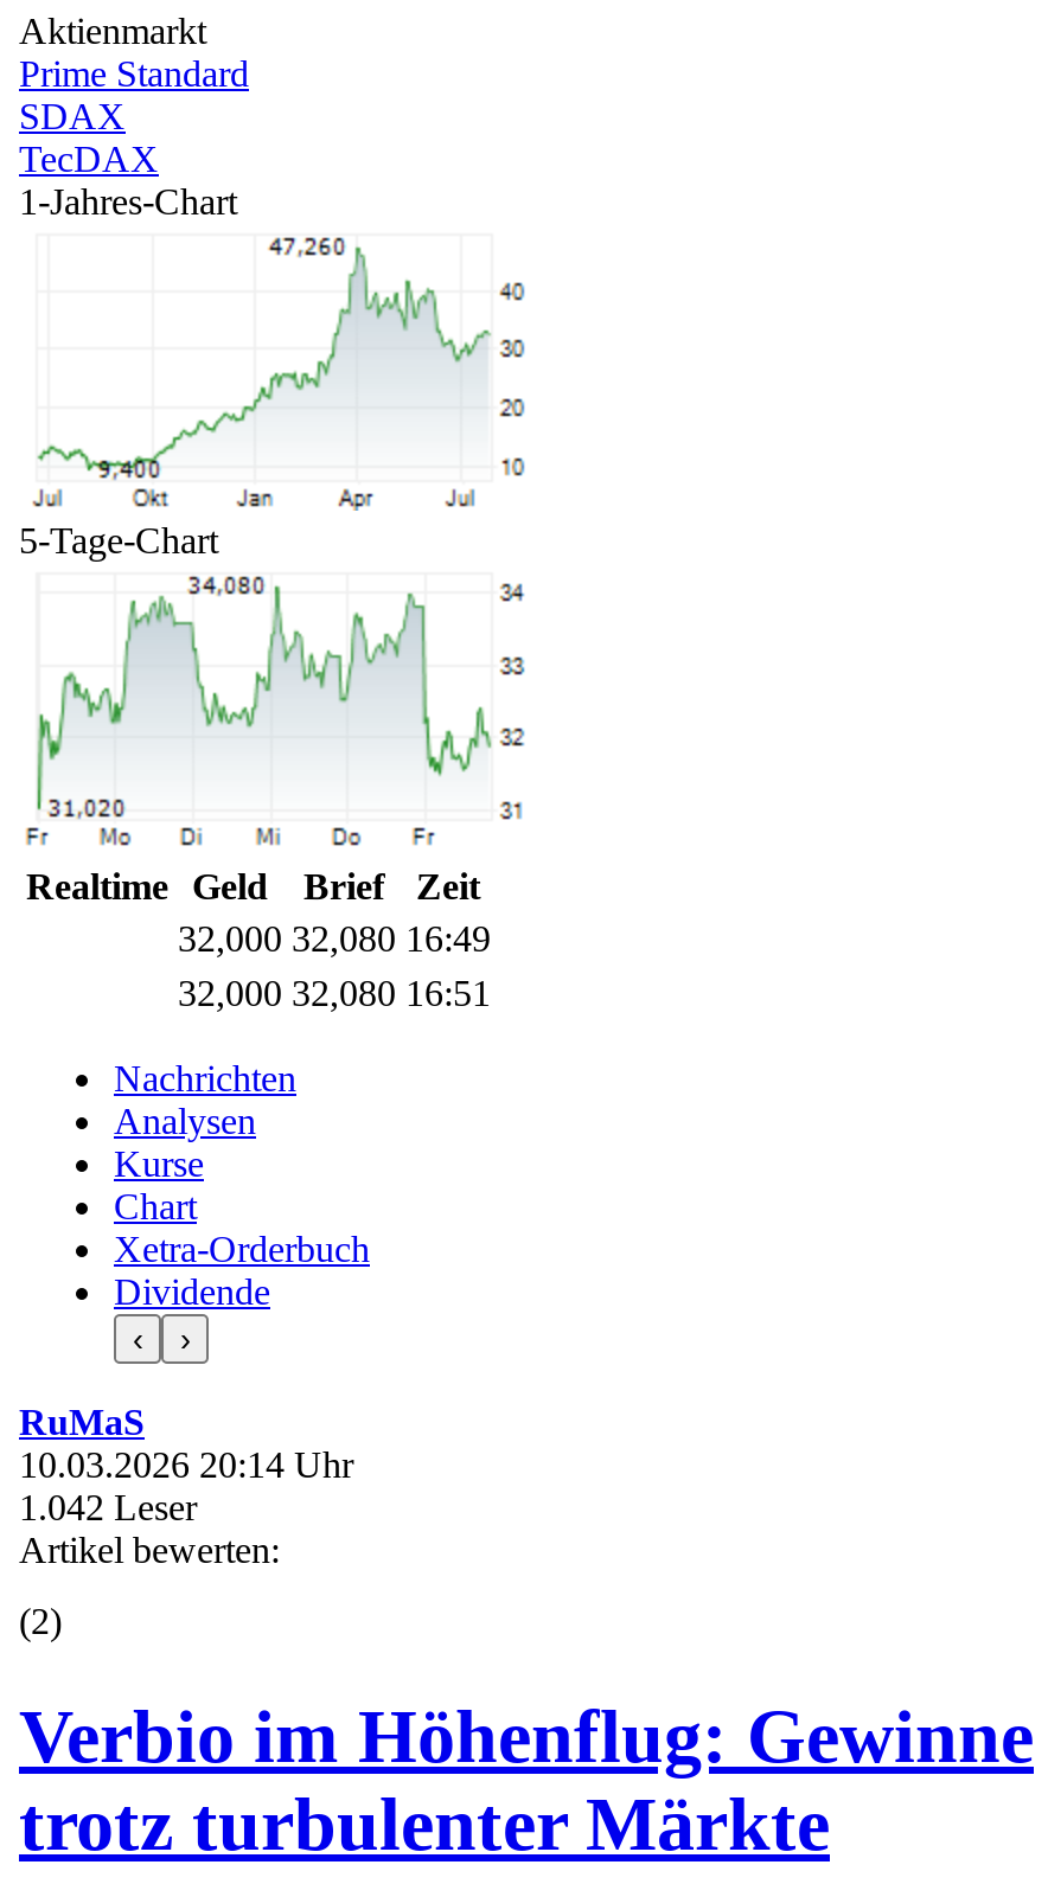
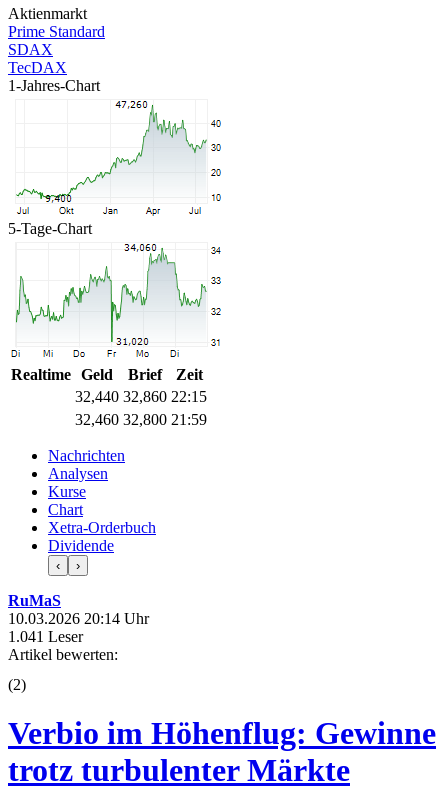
- [image]
- 32,000 32,080 16:49
+ [image]
+ 32,440 32,860 22:15

- 32,000 32,080 16:51
+ 32,460 32,800 21:59

- 1.042 Leser
+ 1.041 Leser
